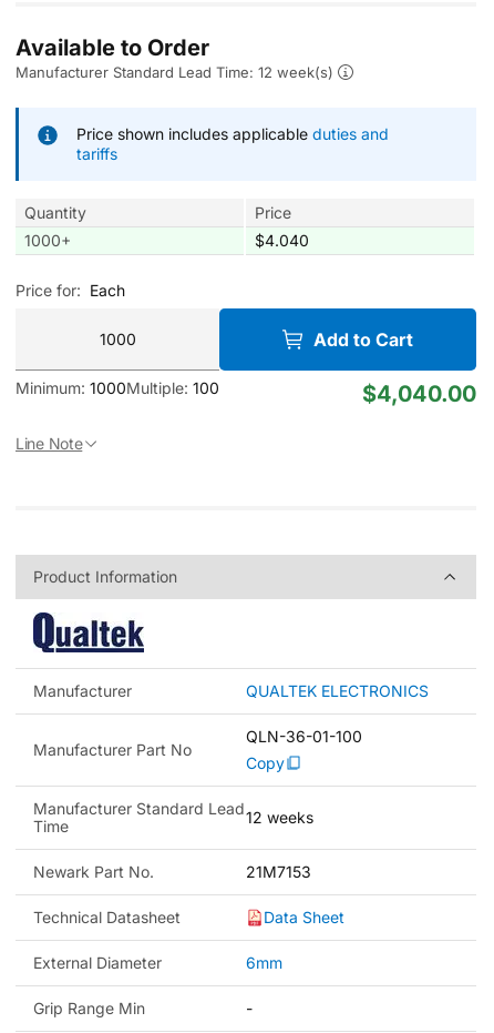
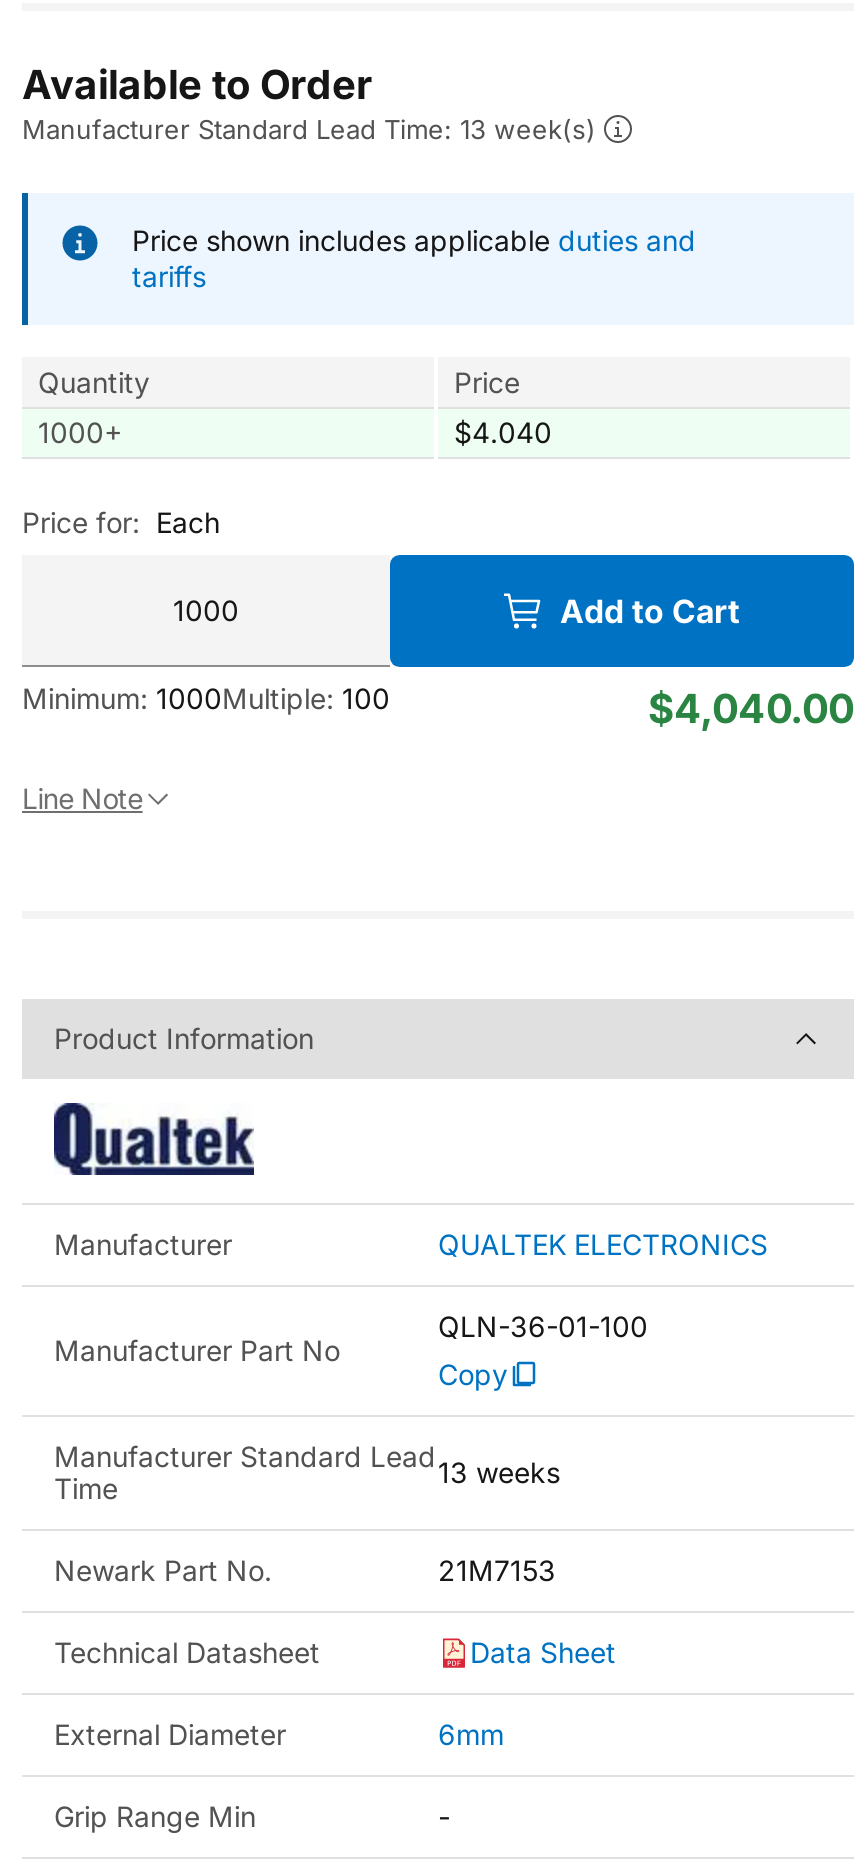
- Manufacturer Standard Lead Time: 12 week(s)
+ Manufacturer Standard Lead Time: 13 week(s)

- Manufacturer Standard Lead 12 weeks
+ Manufacturer Standard Lead 13 weeks
